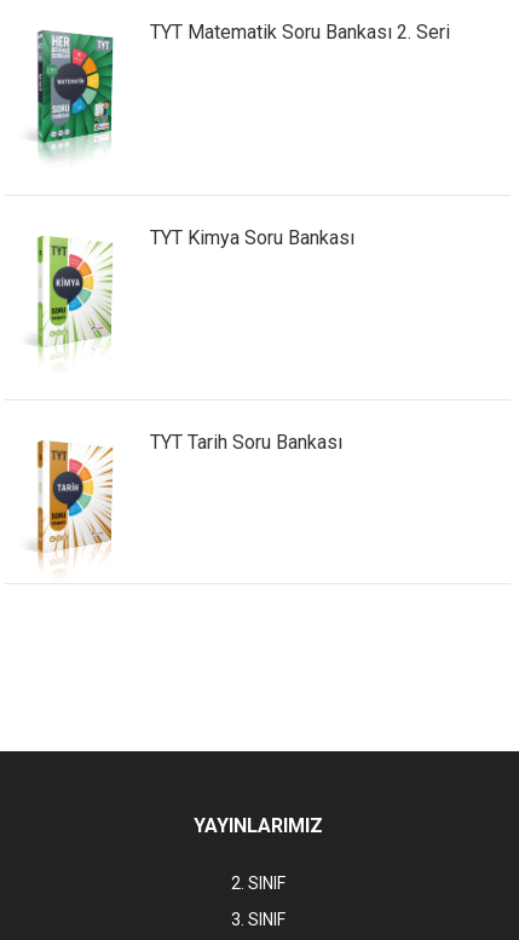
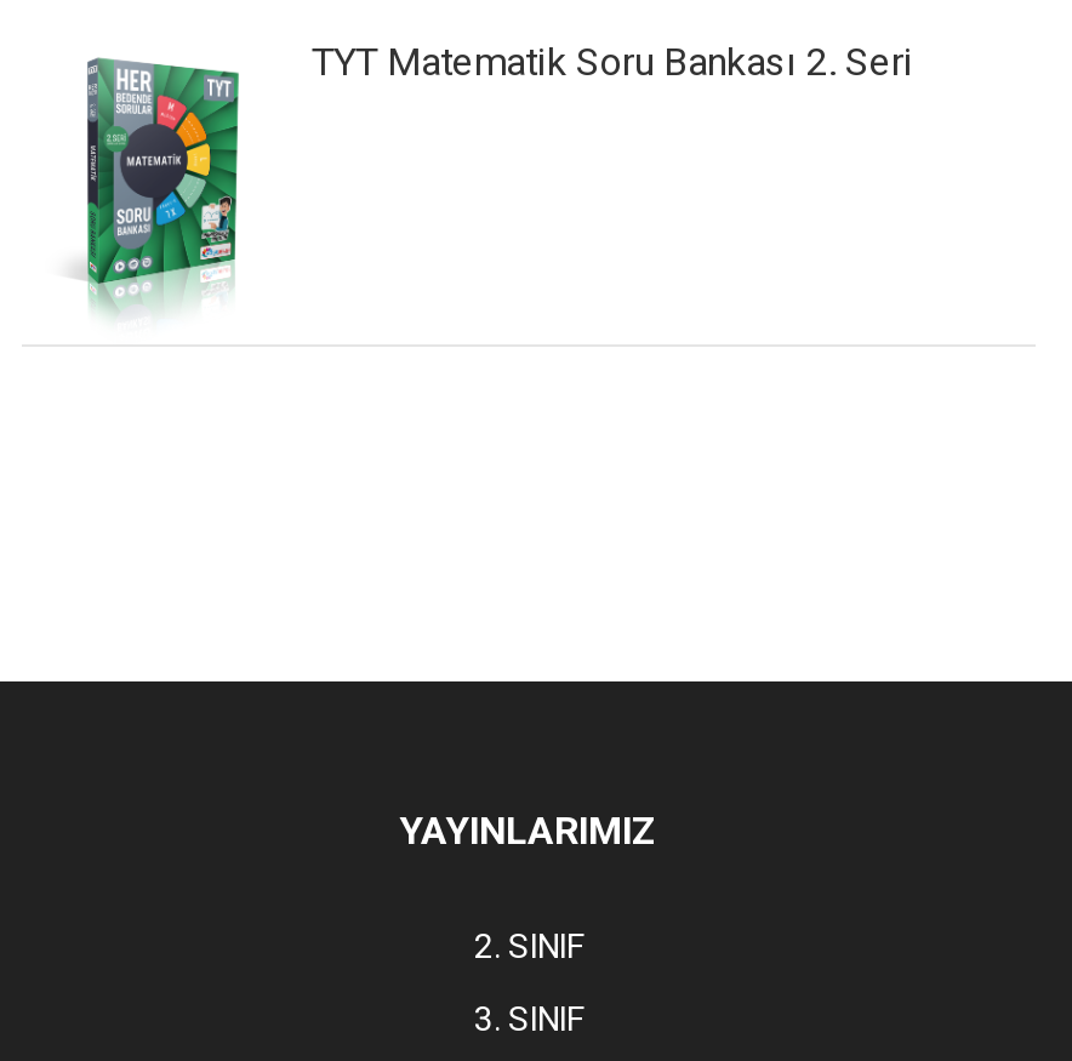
- [image]
- TYT Kimya Soru Bankası

- [image]
- TYT Tarih Soru Bankası
